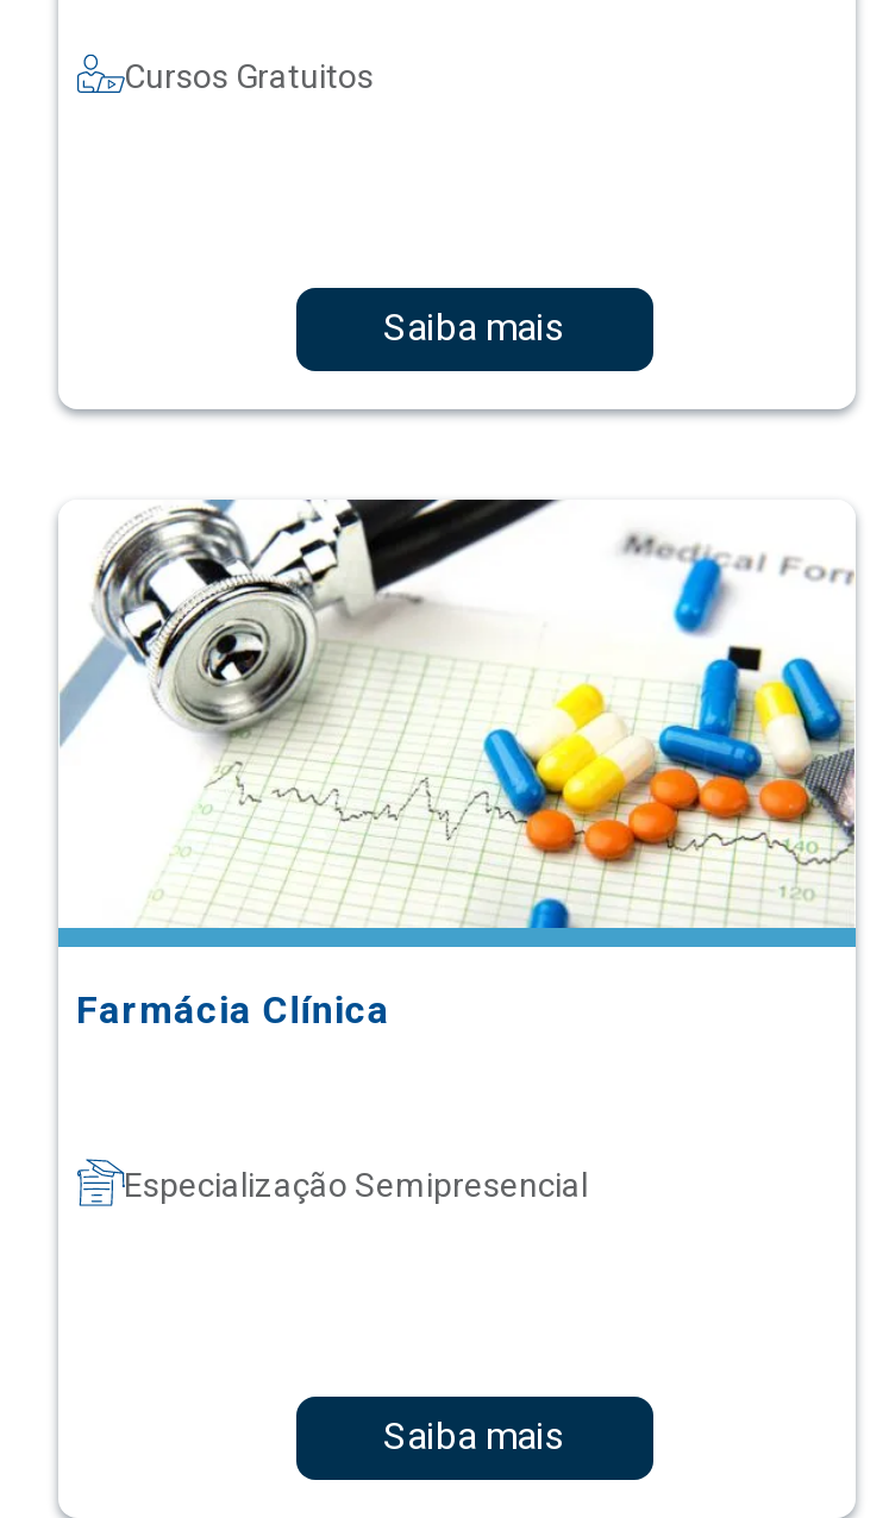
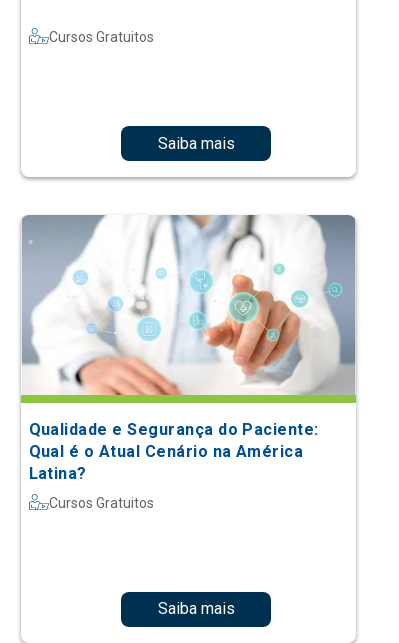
- [image]
- Farmácia Clínica
+ [image]
+ Qualidade e Segurança do Paciente:
+ Qual é o Atual Cenário na América
+ Latina?

- Especialização Semipresencial
+ Cursos Gratuitos
